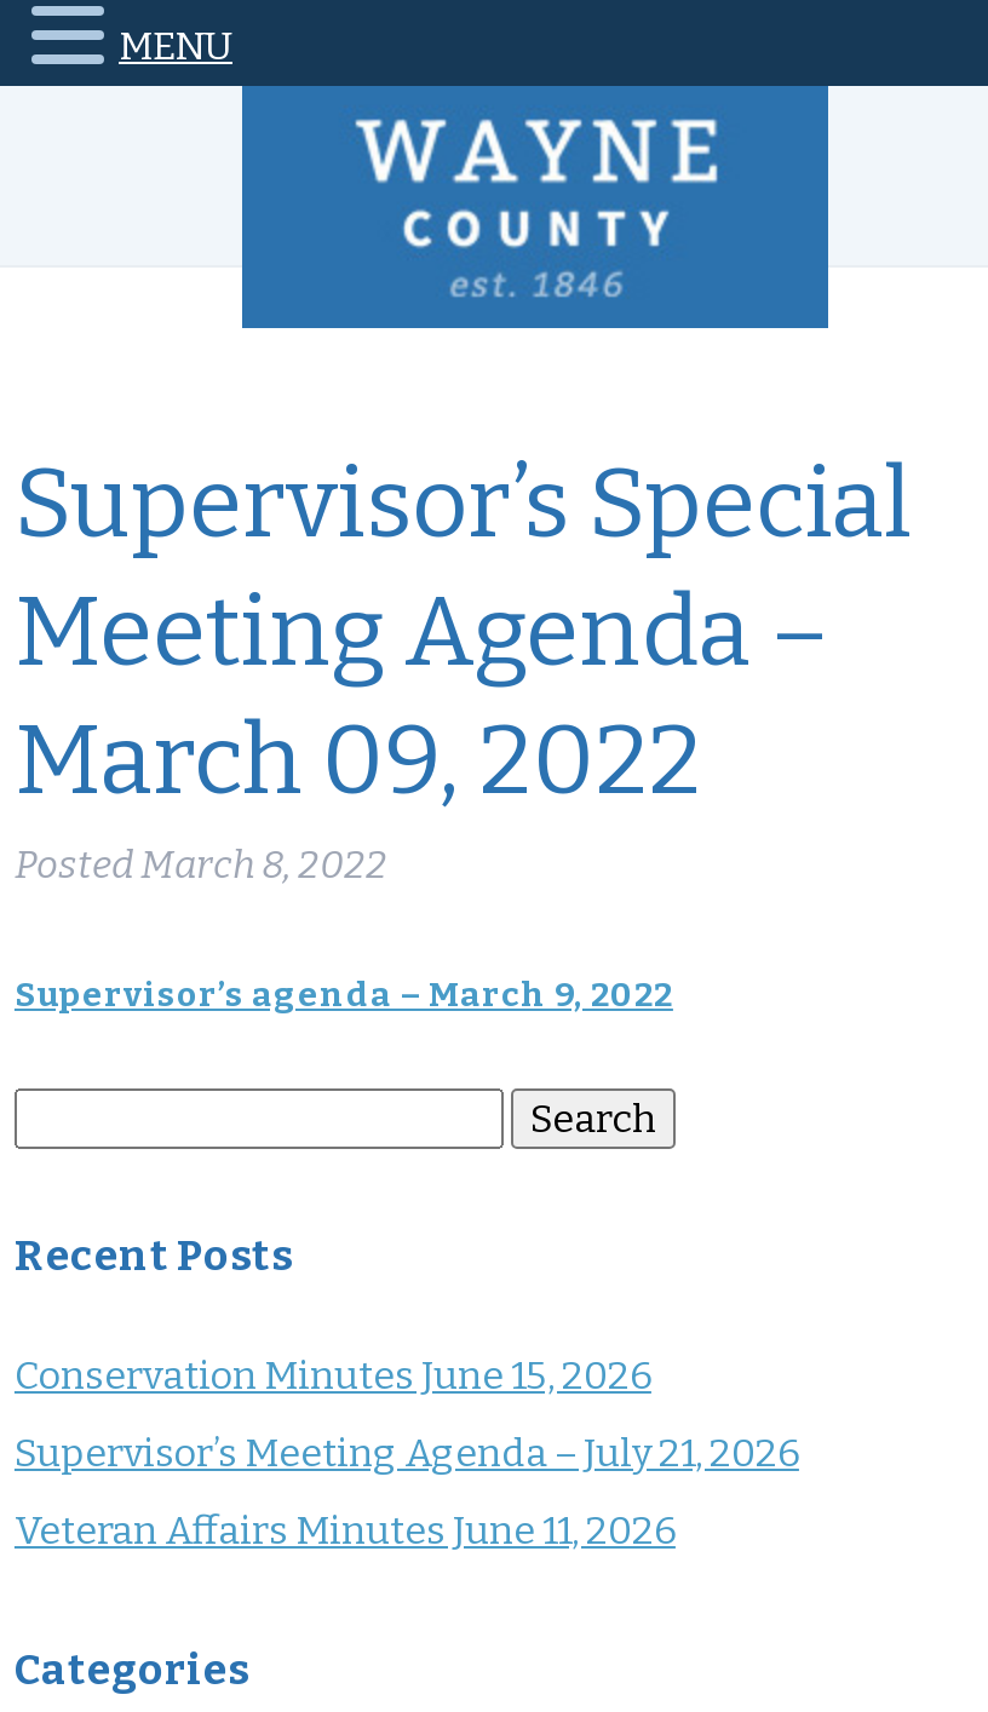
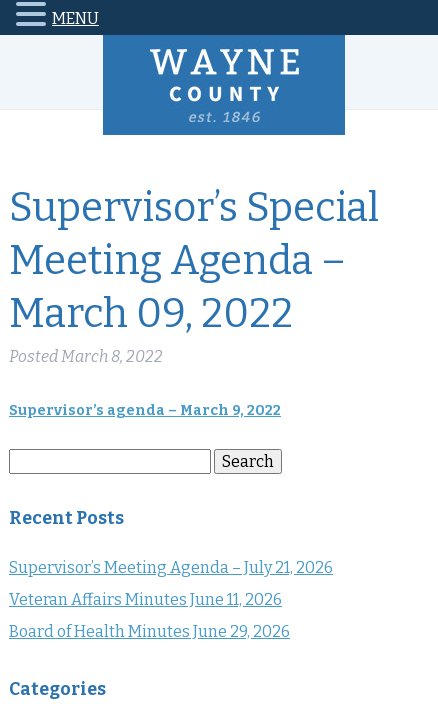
- Conservation Minutes June 15, 2026

moved up: Supervisor’s Meeting Agenda – July 21, 2026 | Veteran Affairs Minutes June 11, 2026

+ Board of Health Minutes June 29, 2026
